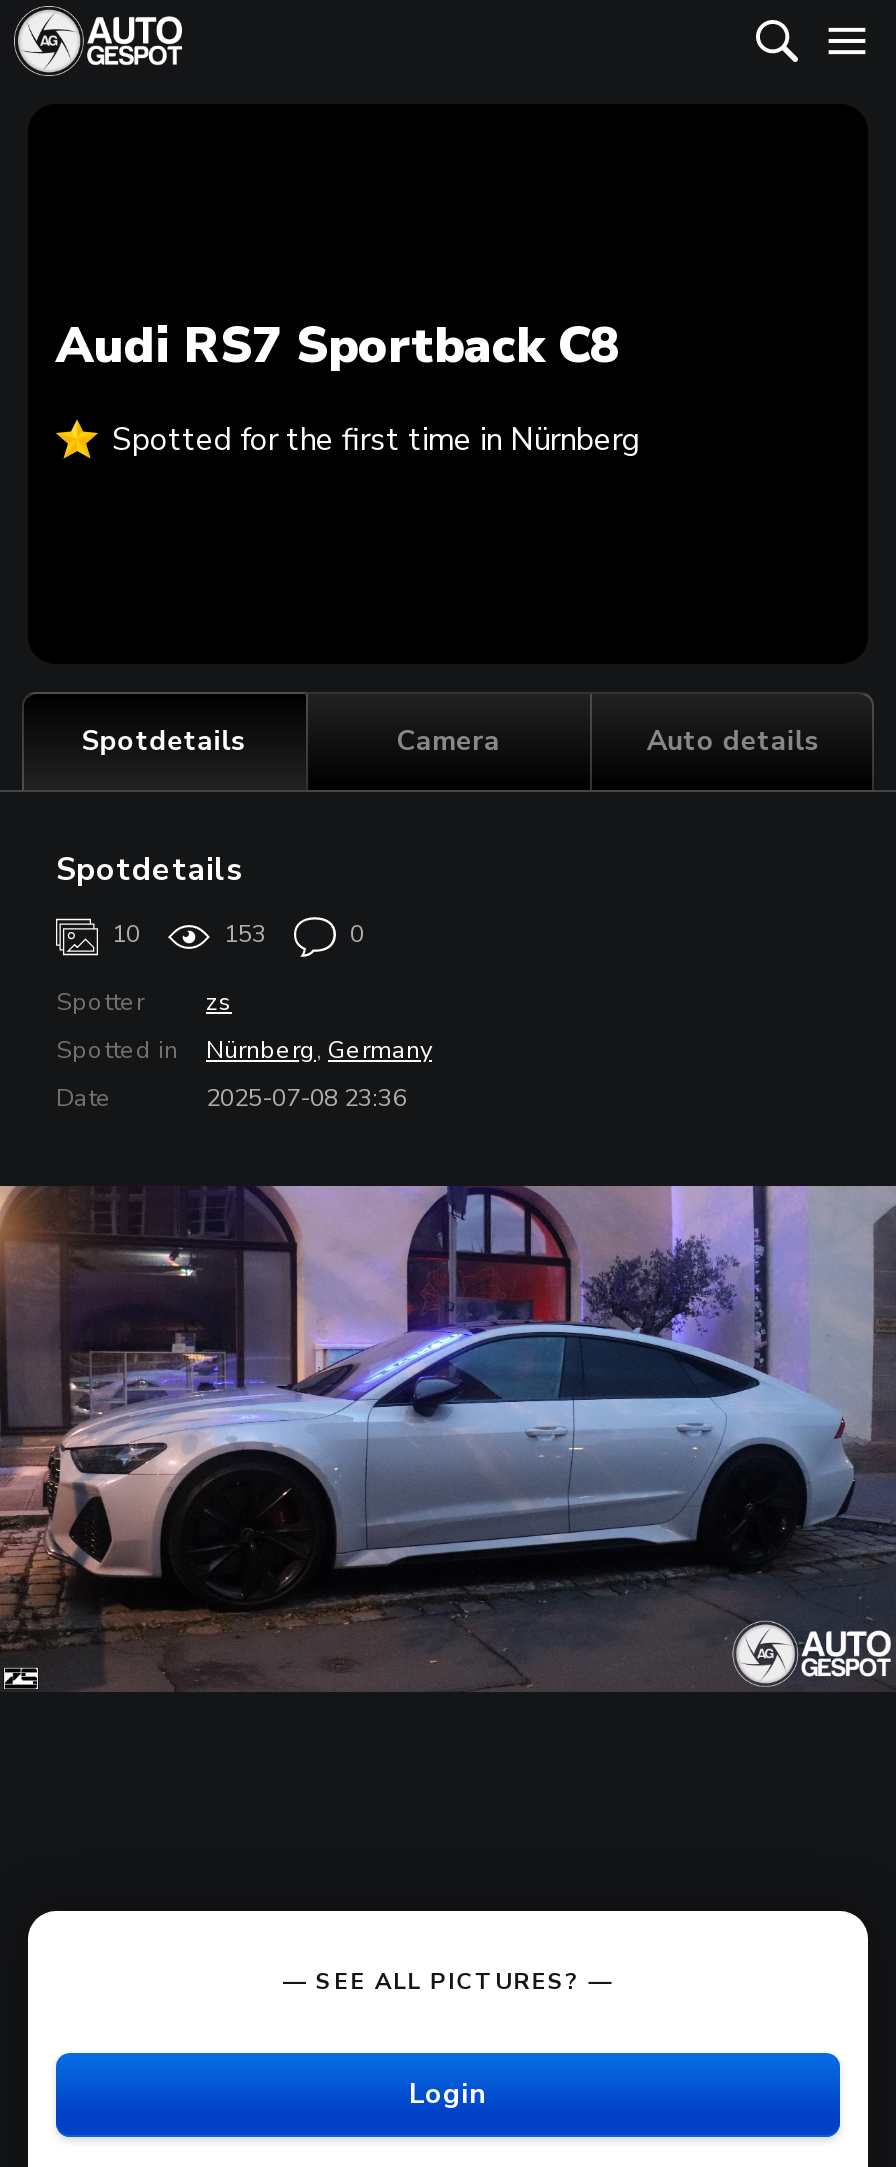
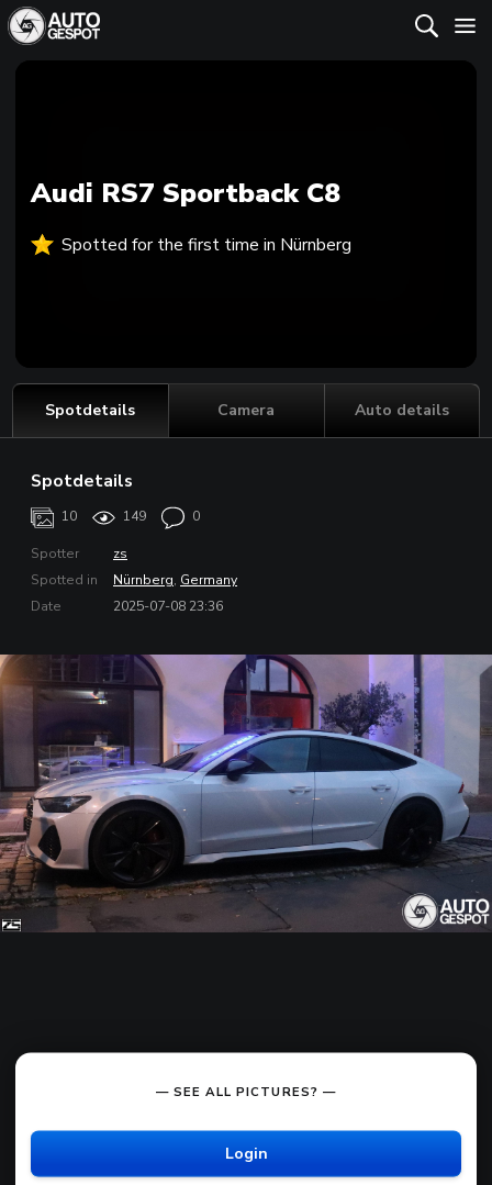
- 153
+ 149
